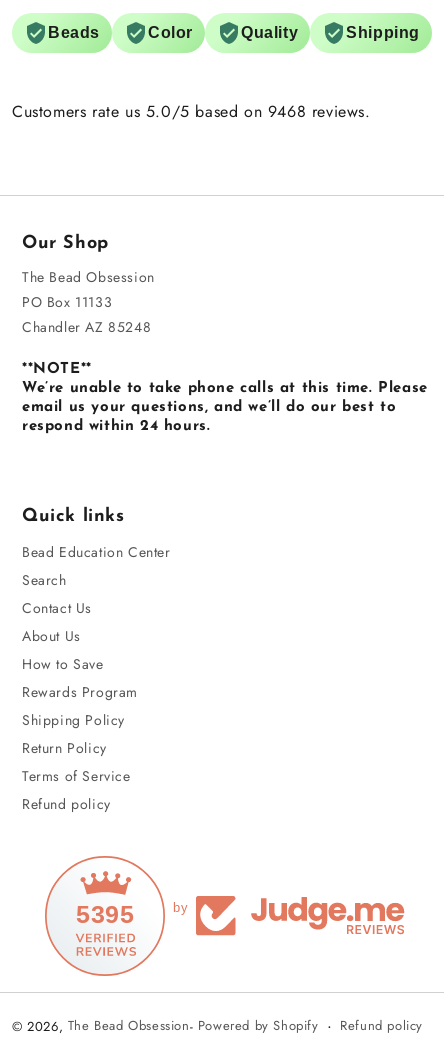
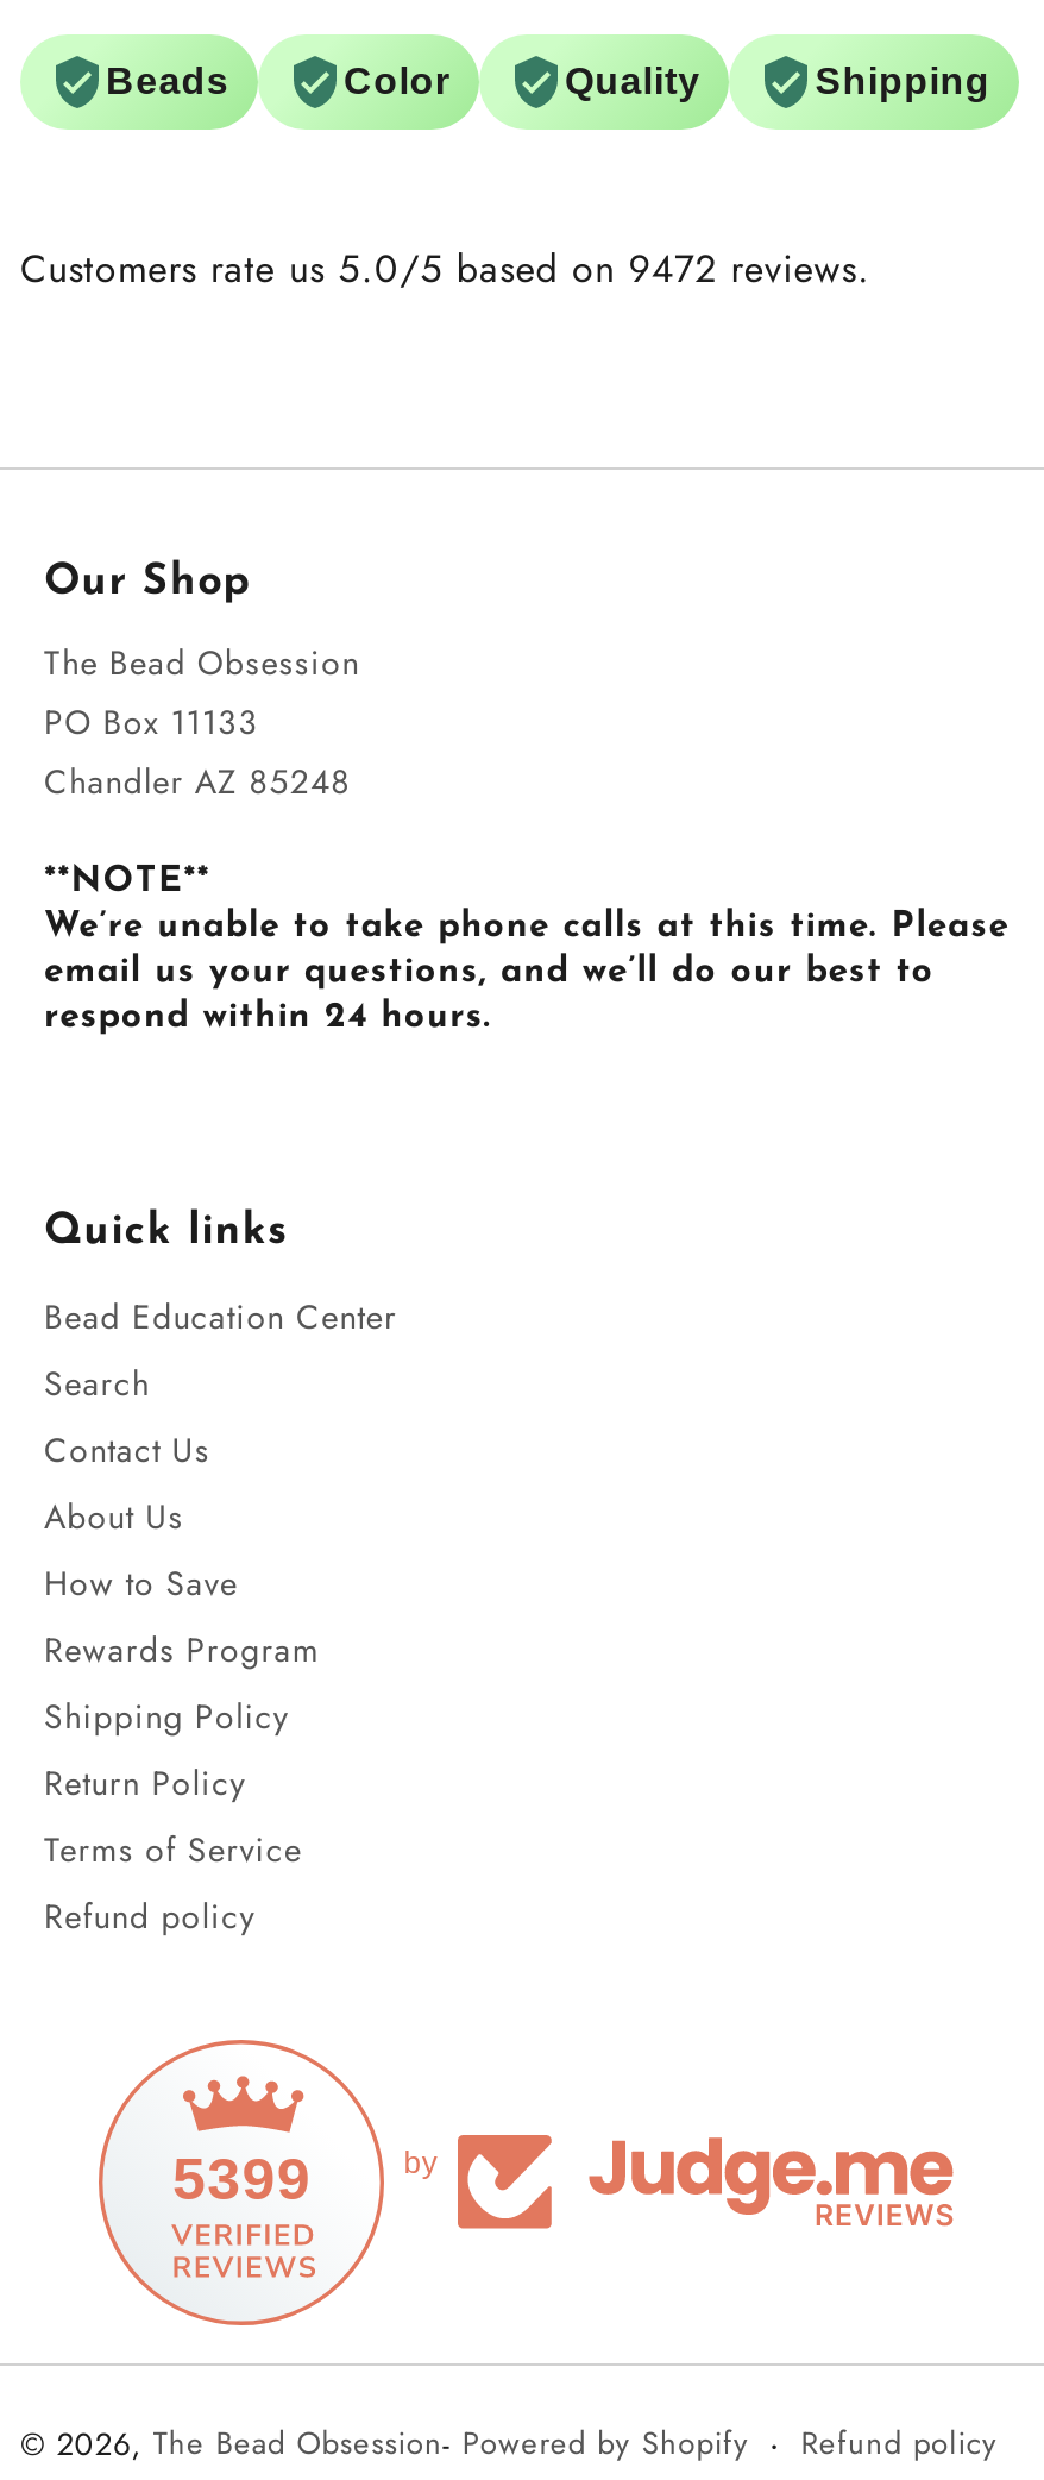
- Customers rate us 5.0/5 based on 9468 reviews.
+ Customers rate us 5.0/5 based on 9472 reviews.

- 5395
+ 5399
